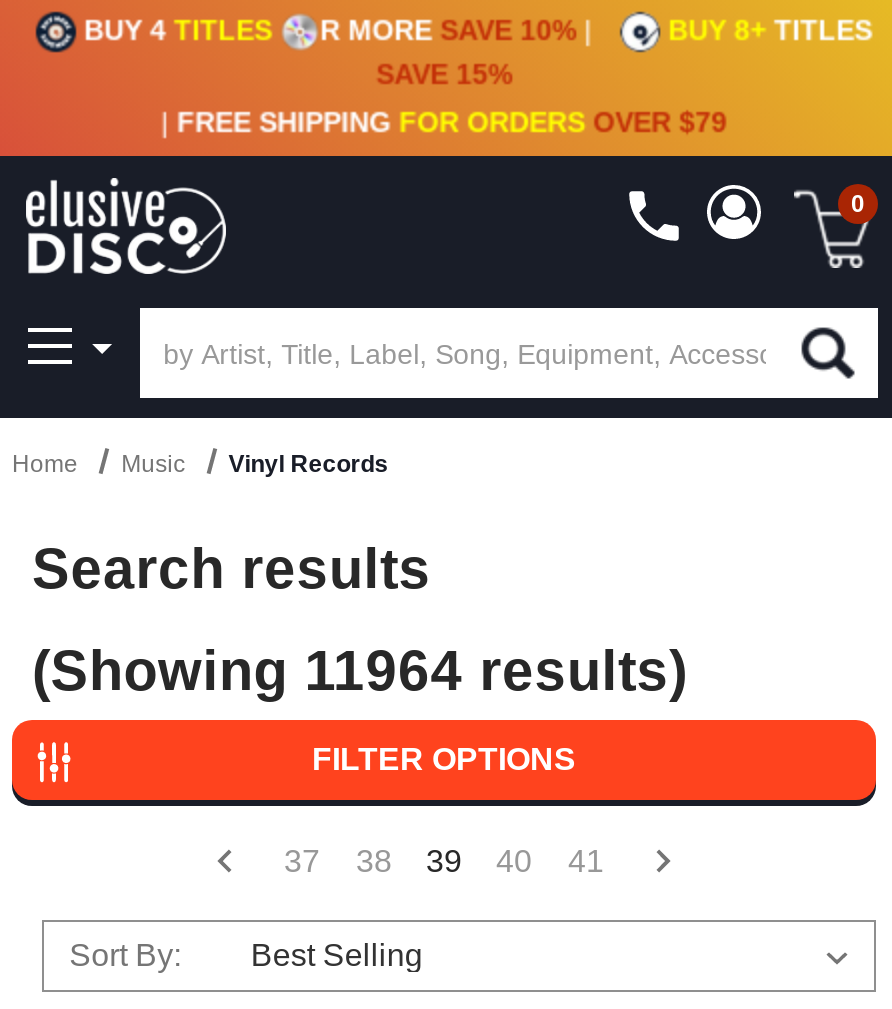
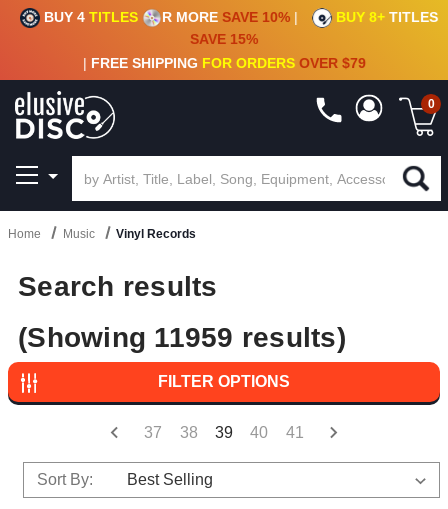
- (Showing 11964 results)
+ (Showing 11959 results)
